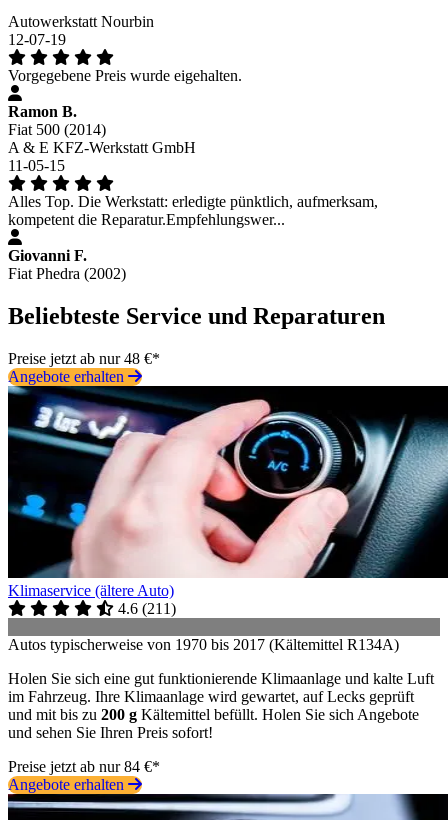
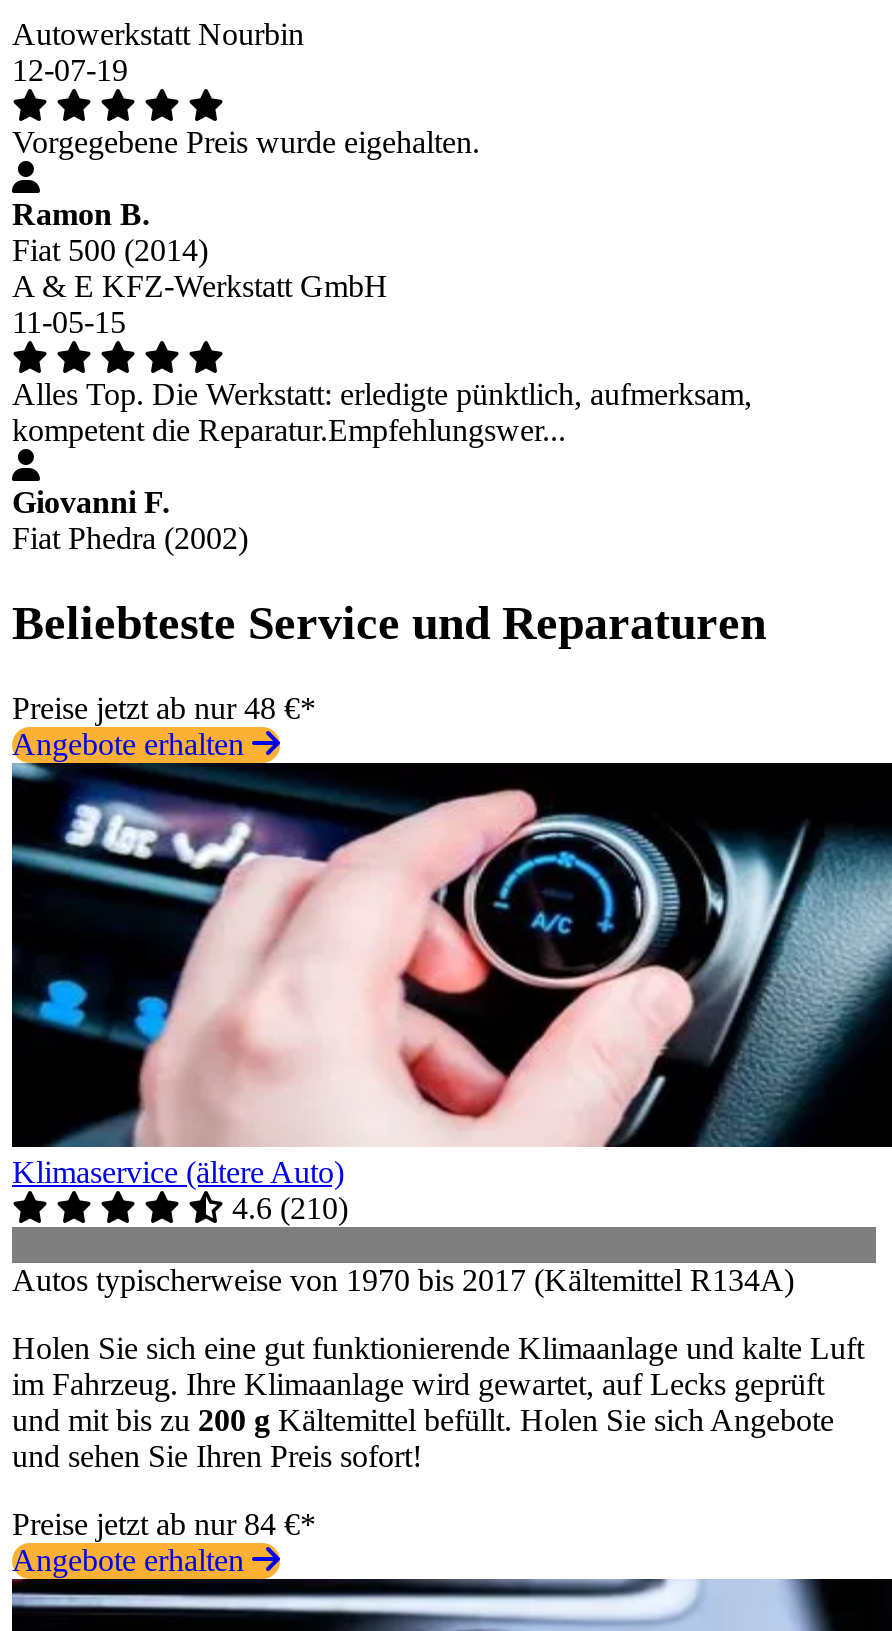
- 4.6 (211)
+ 4.6 (210)
